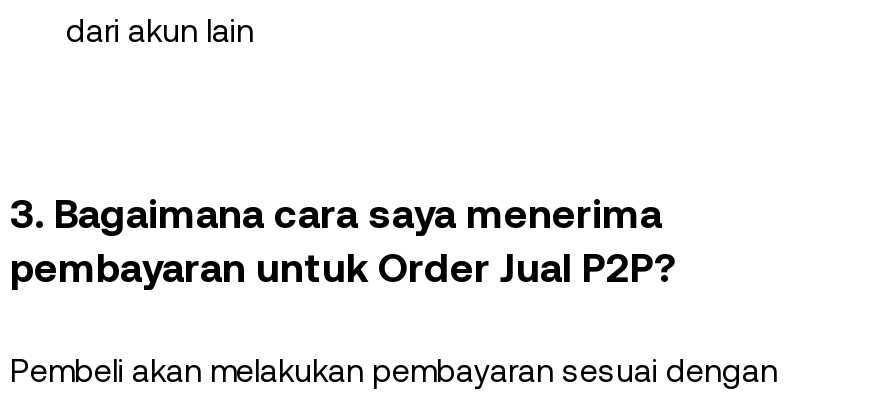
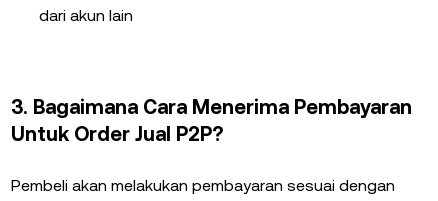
- 3. Bagaimana cara saya menerima
- pembayaran untuk Order Jual P2P?
+ 3. Bagaimana Cara Menerima Pembayaran
+ Untuk Order Jual P2P?
